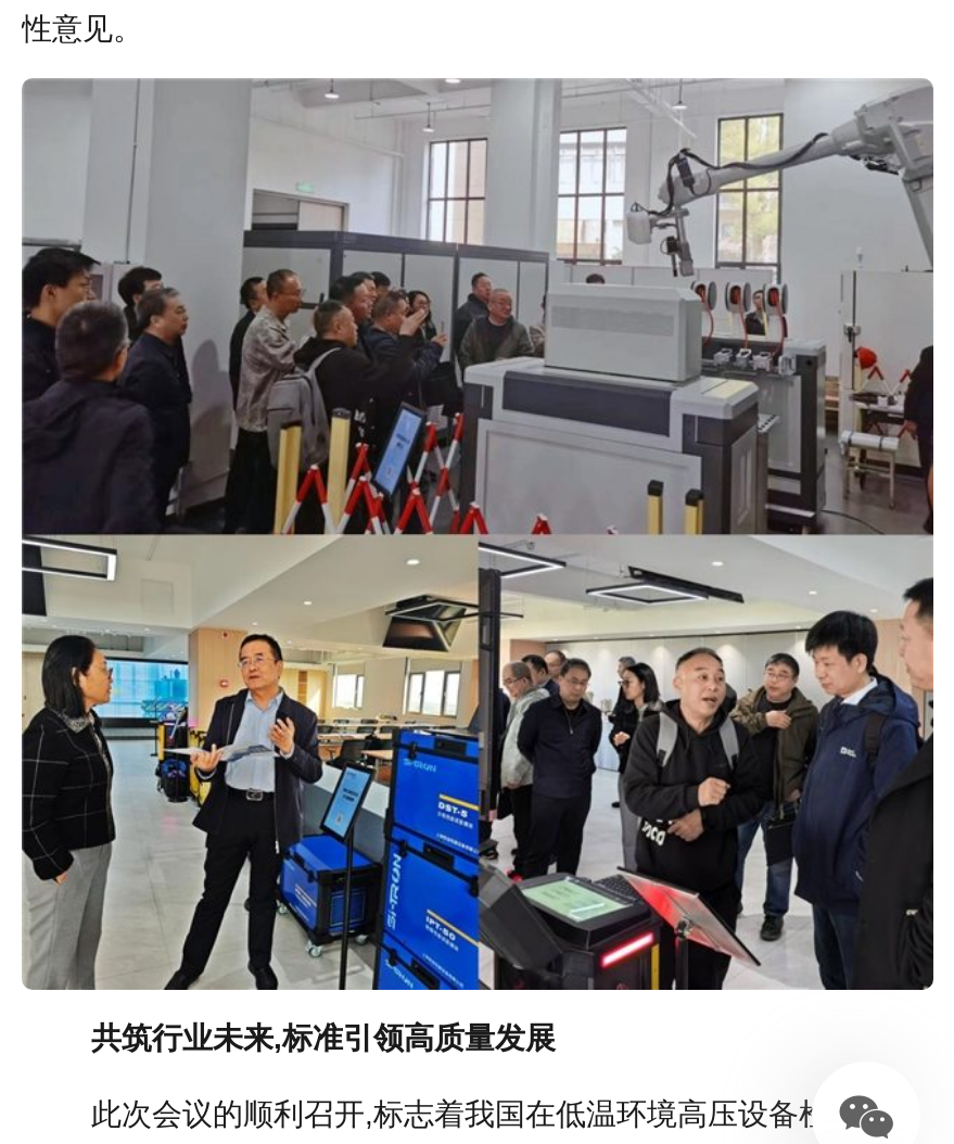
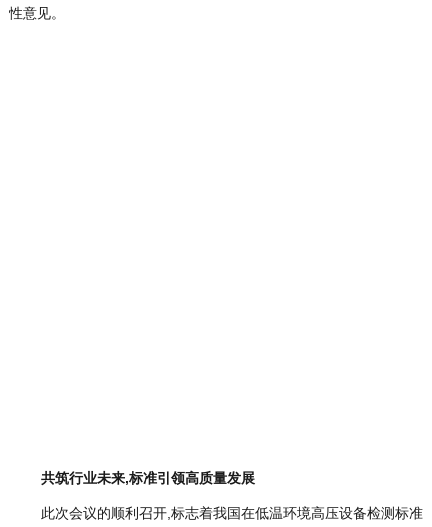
- [image]
